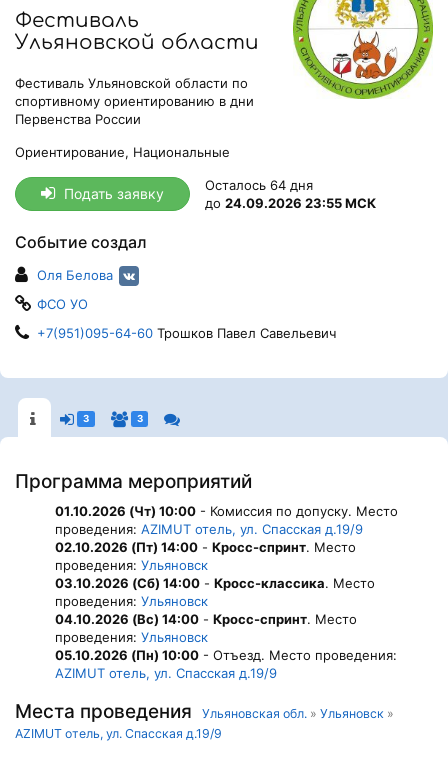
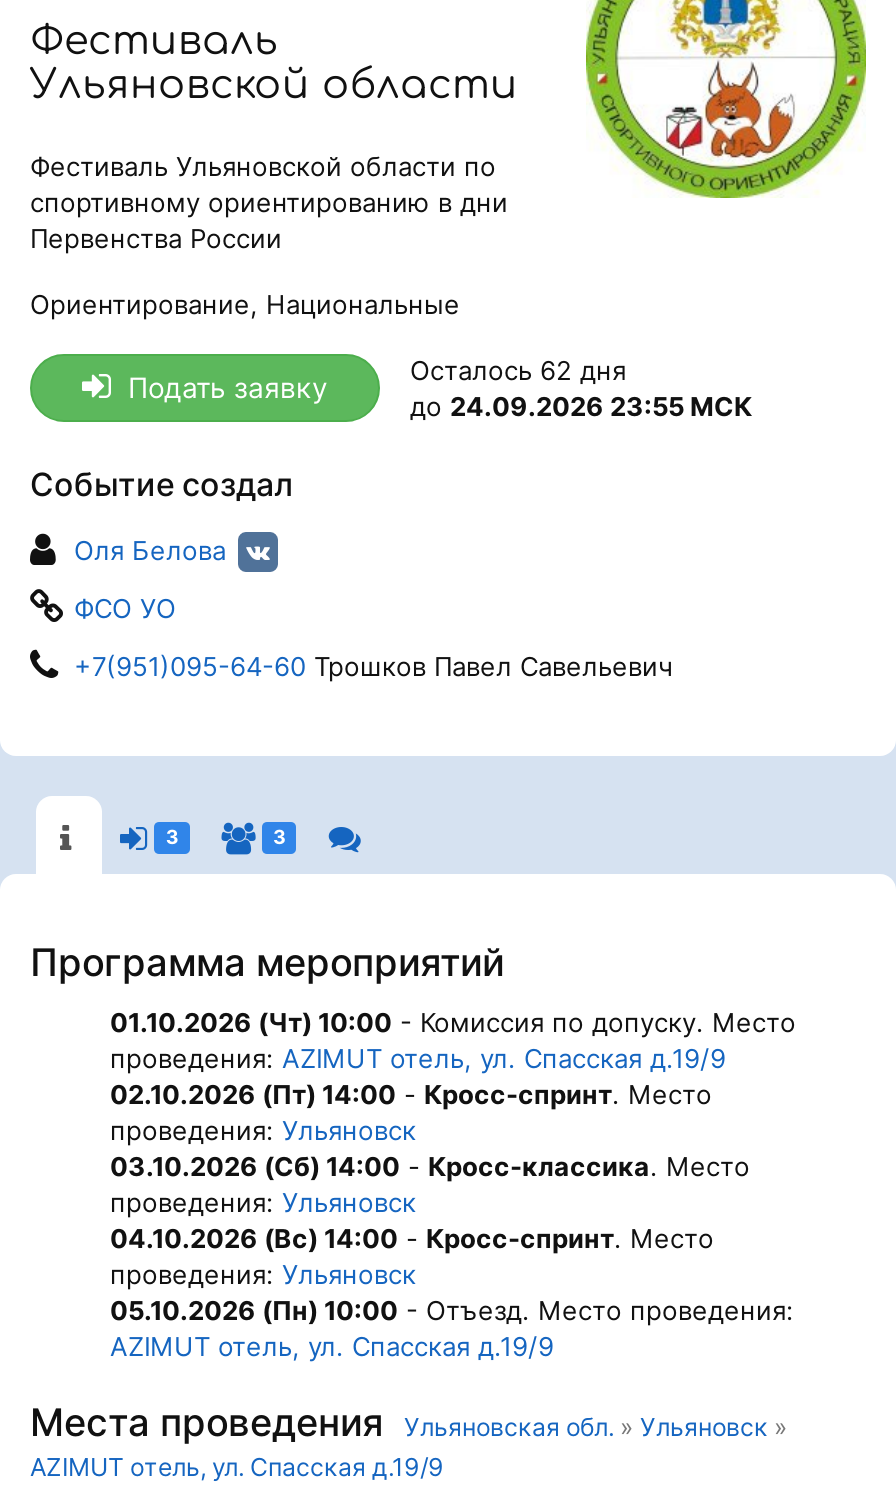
- Осталось 64 дня
+ Осталось 62 дня
